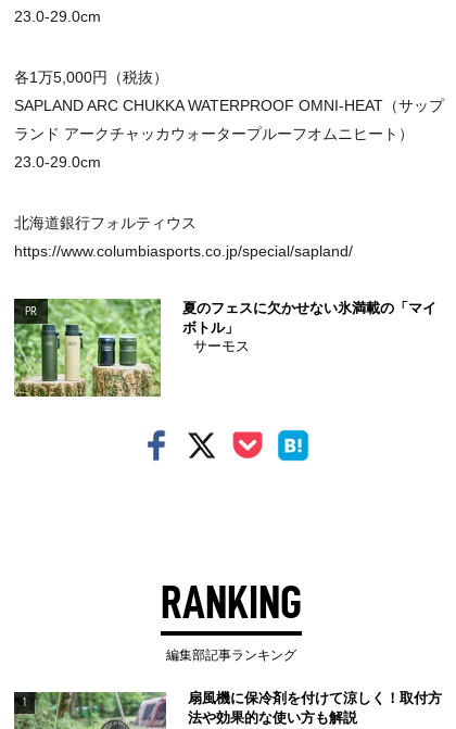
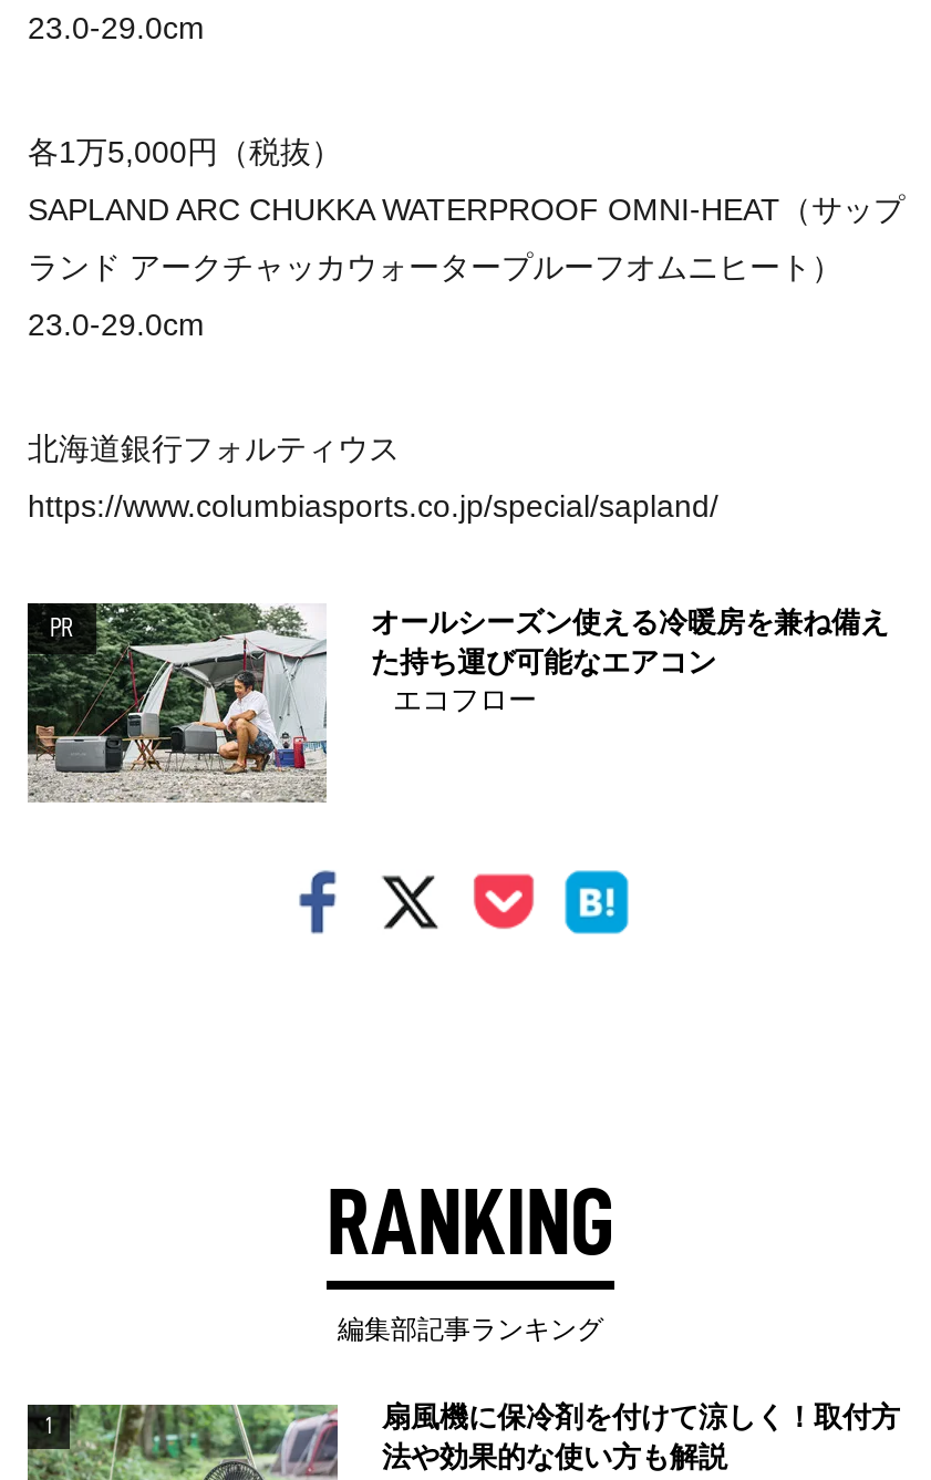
- [image]
- 夏のフェスに欠かせない氷満載の「マイ
- ボトル」
- サーモス
+ [image]
+ オールシーズン使える冷暖房を兼ね備え
+ た持ち運び可能なエアコン
+ エコフロー
